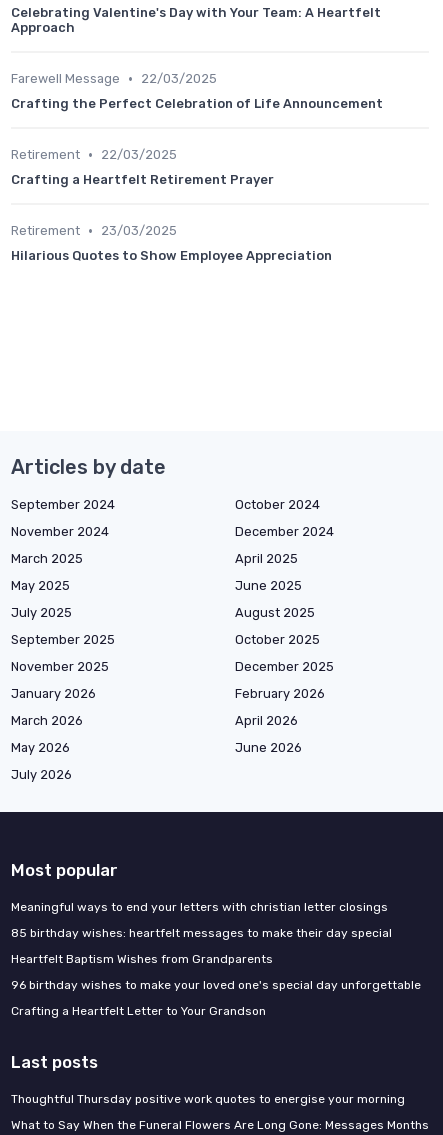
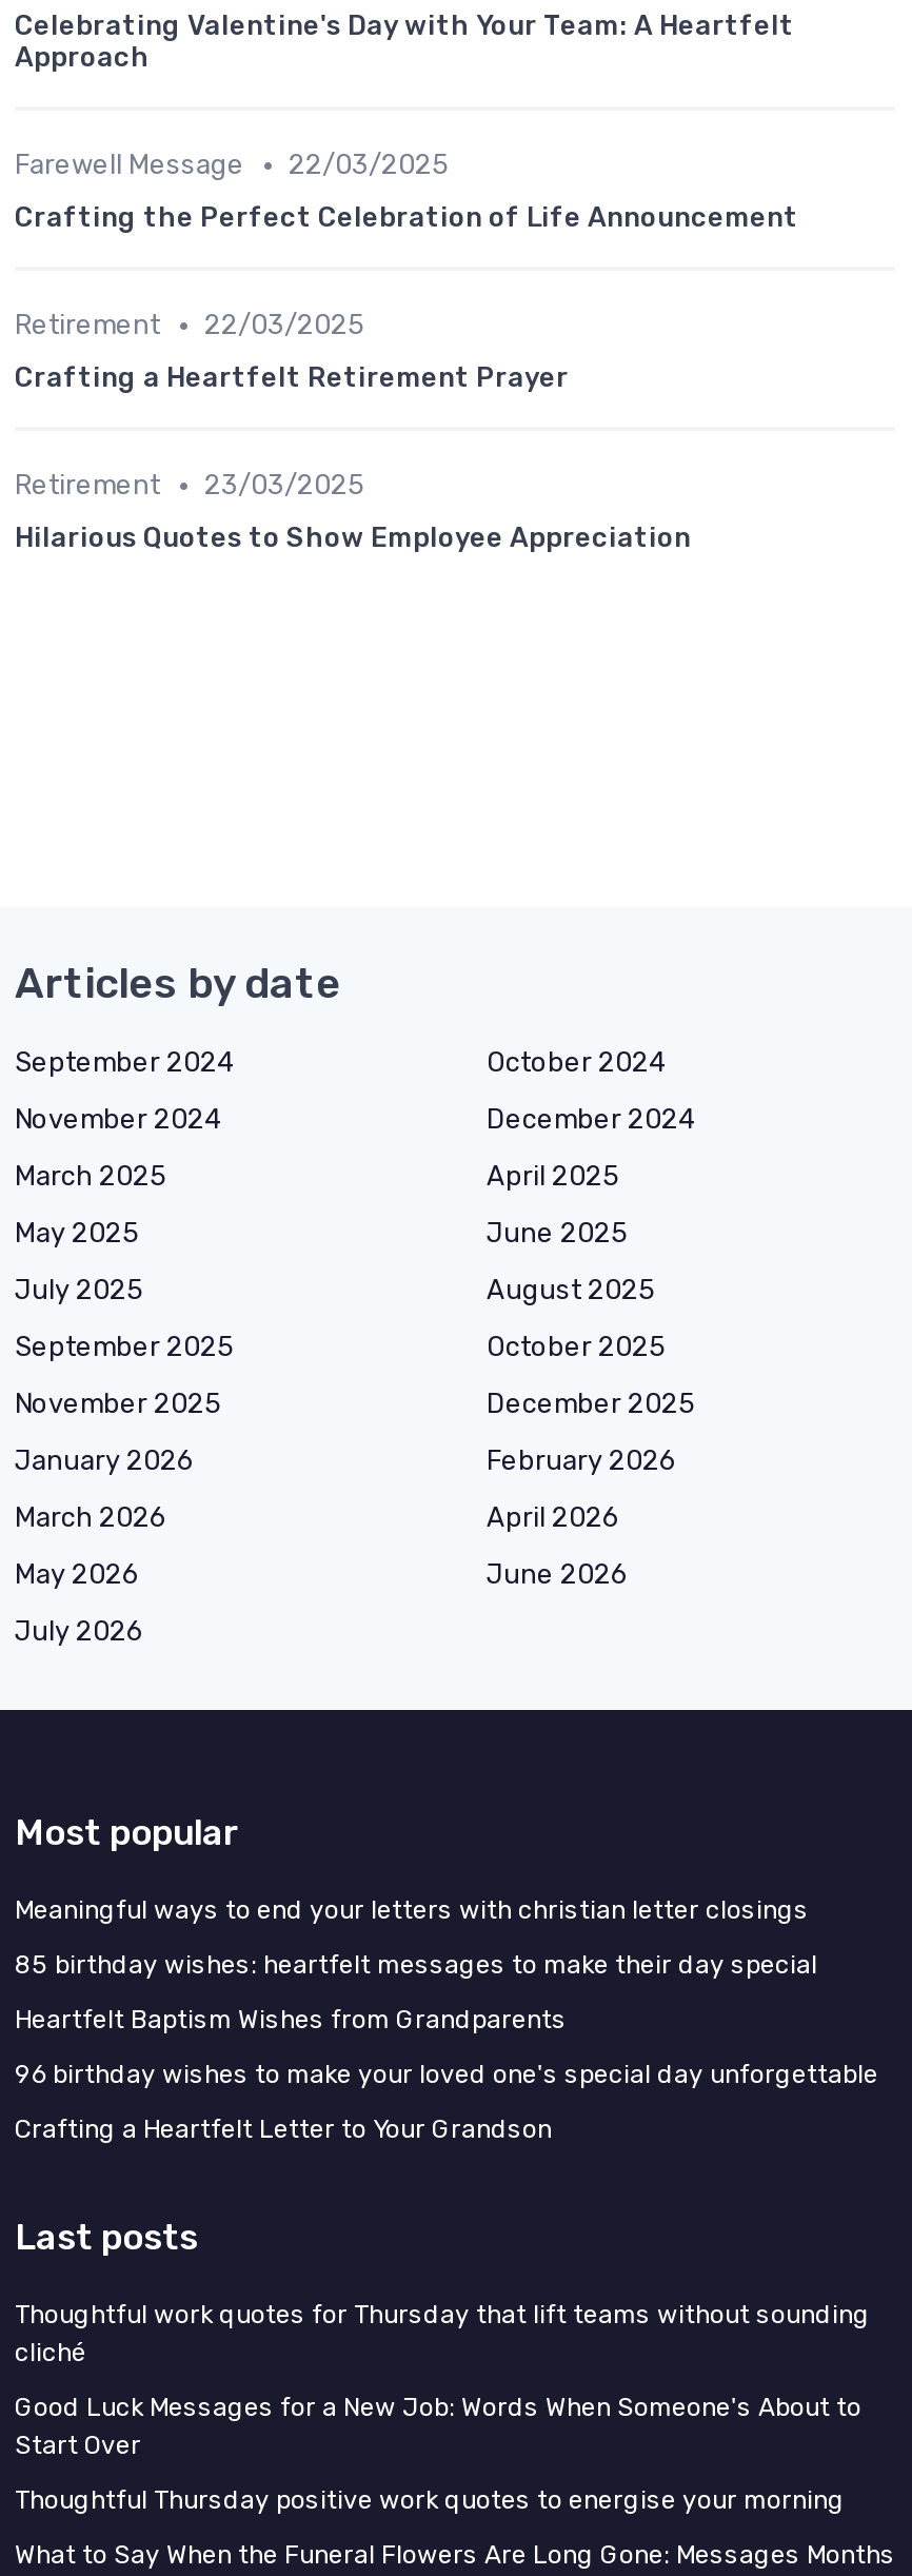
+ Thoughtful work quotes for Thursday that lift teams without sounding
+ cliché
+ Good Luck Messages for a New Job: Words When Someone's About to
+ Start Over
